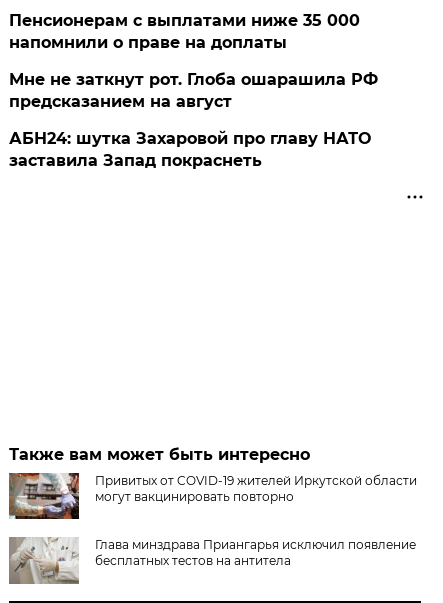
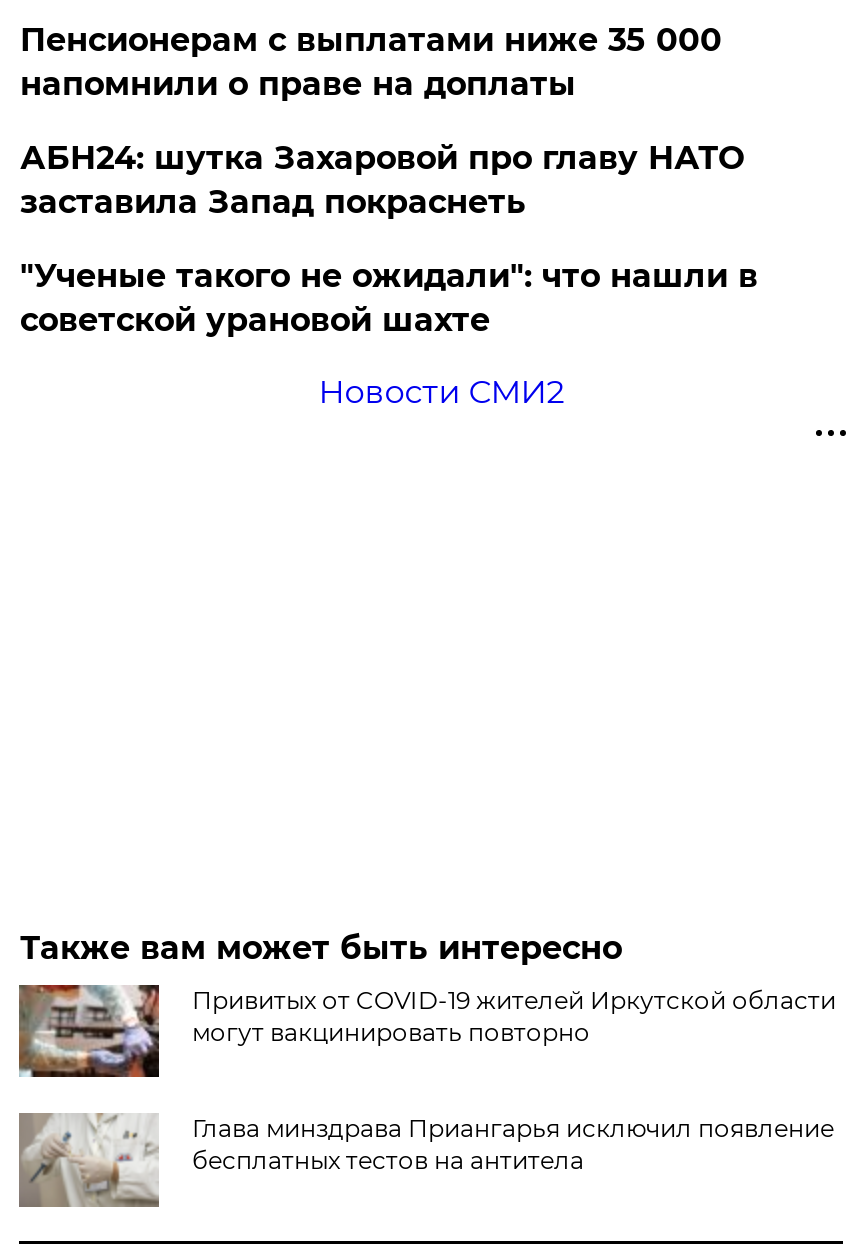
- Мне не заткнут рот. Глоба ошарашила РФ
- предсказанием на август

moved up: АБН24: шутка Захаровой про главу НАТО | заставила Запад покраснеть

+ "Ученые такого не ожидали": что нашли в
+ советской урановой шахте
+ Новости СМИ2
